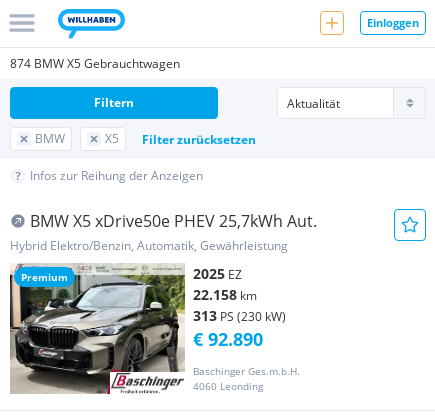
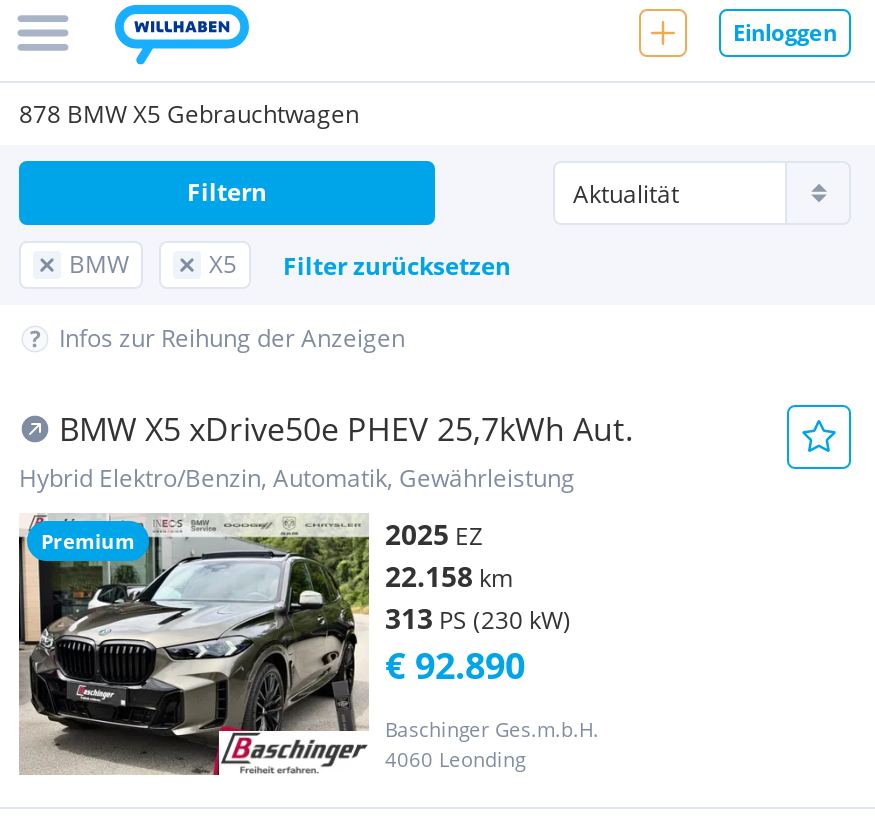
- 874 BMW X5 Gebrauchtwagen
+ 878 BMW X5 Gebrauchtwagen
